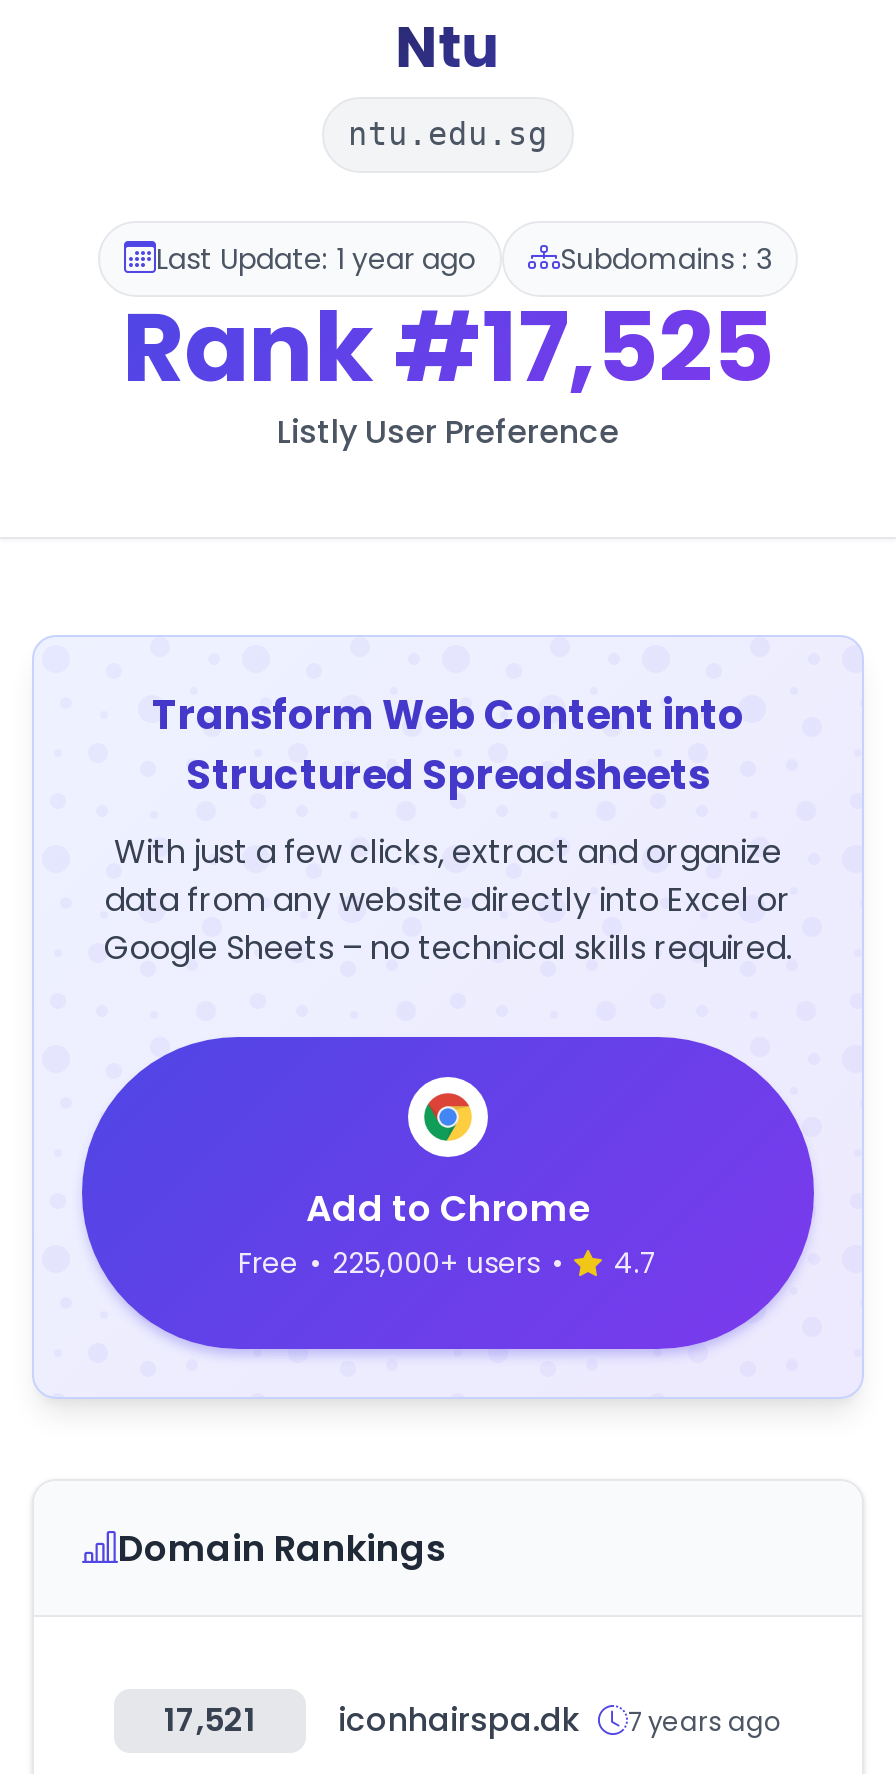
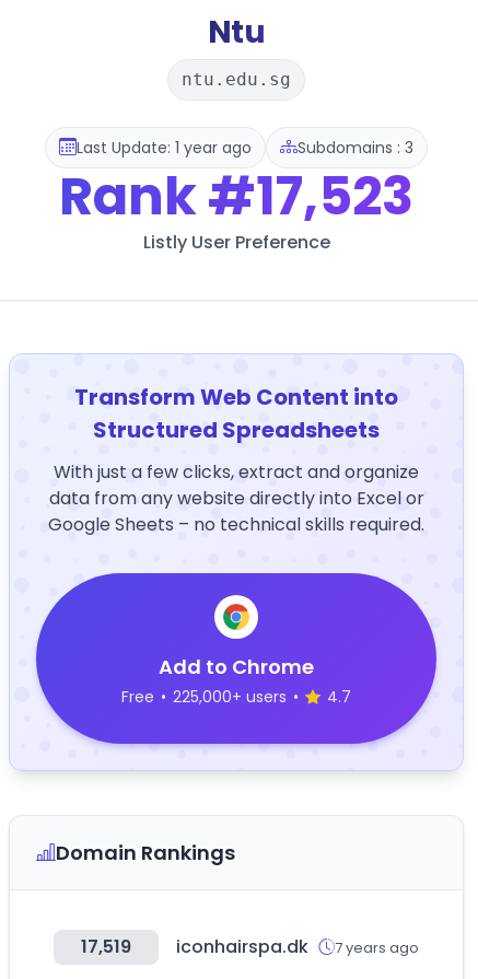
- Rank #17,525
+ Rank #17,523

- 17,521 iconhairspa.dk 7 years ago
+ 17,519 iconhairspa.dk 7 years ago
